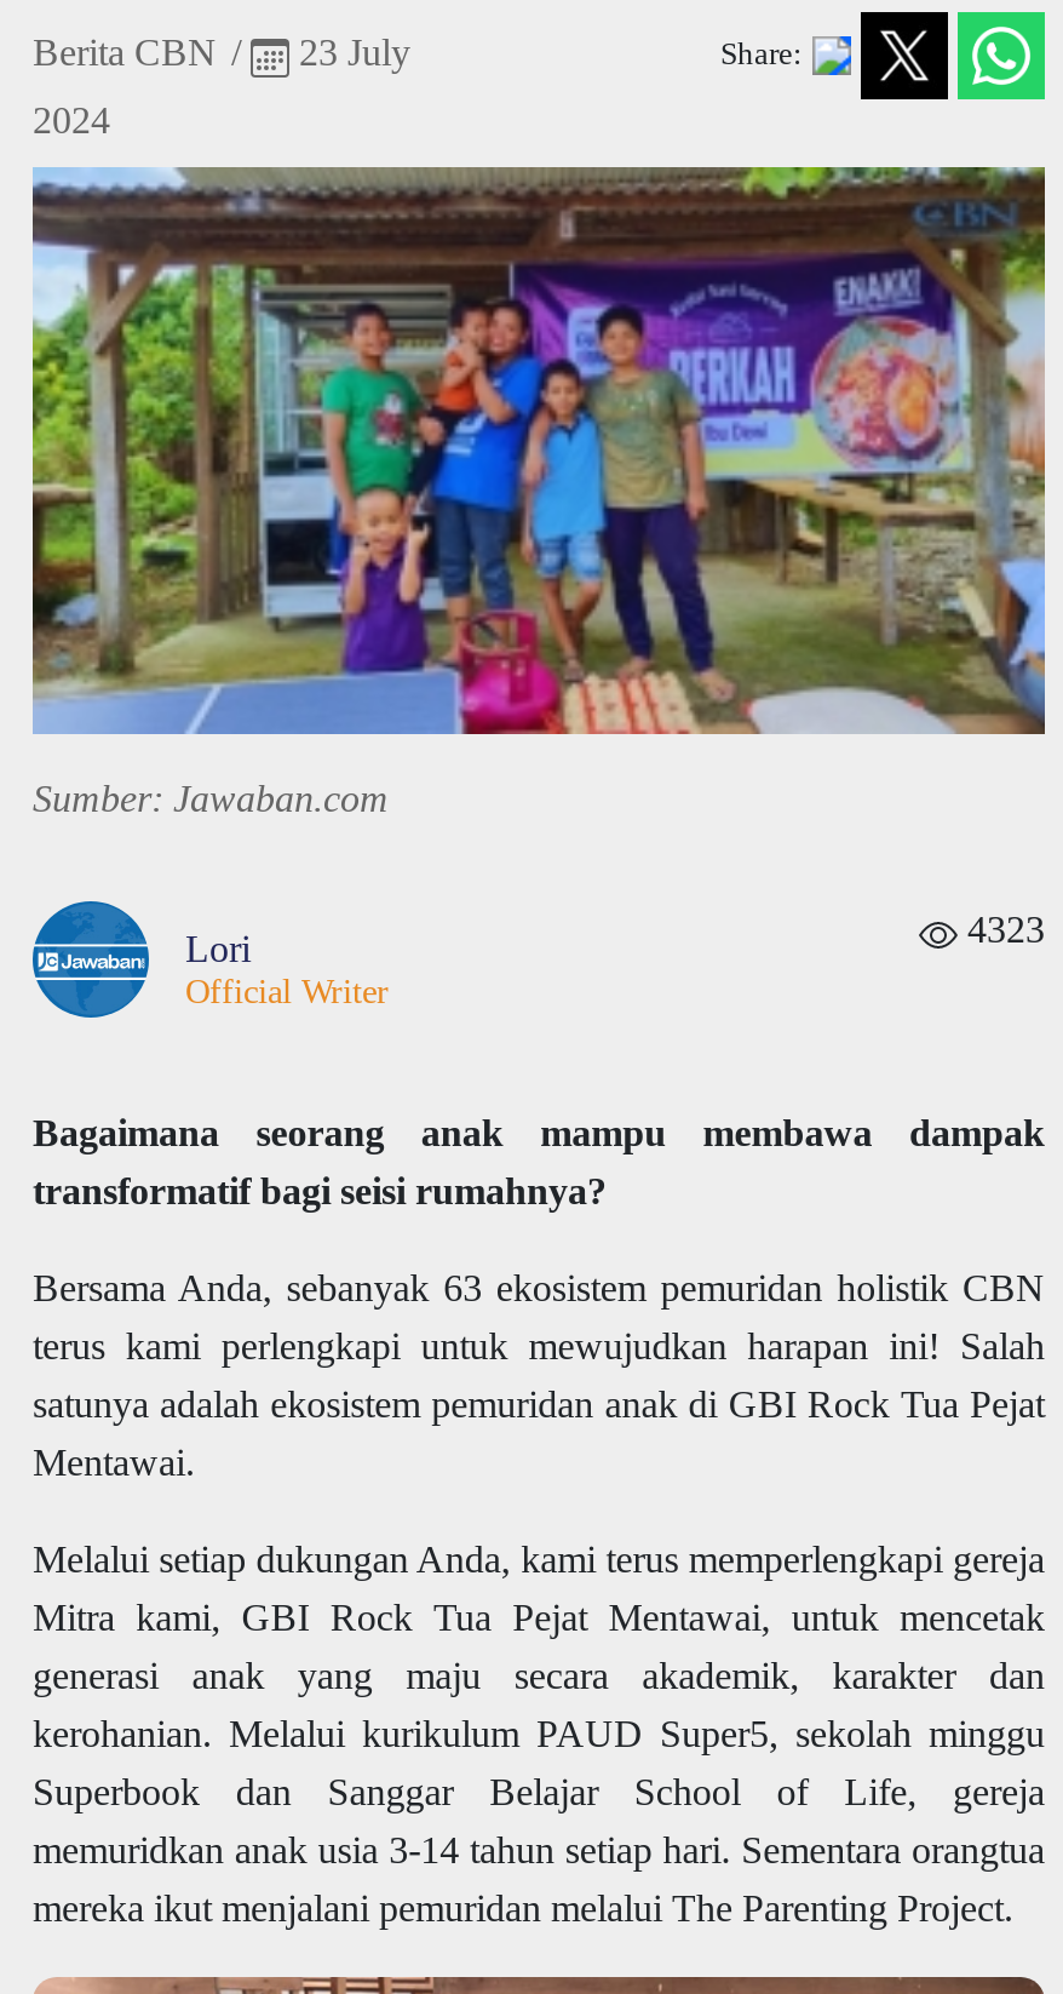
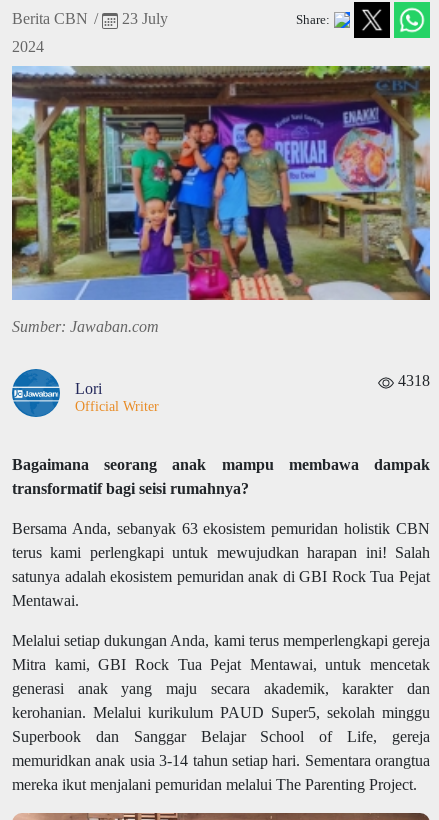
- 4323
+ 4318
